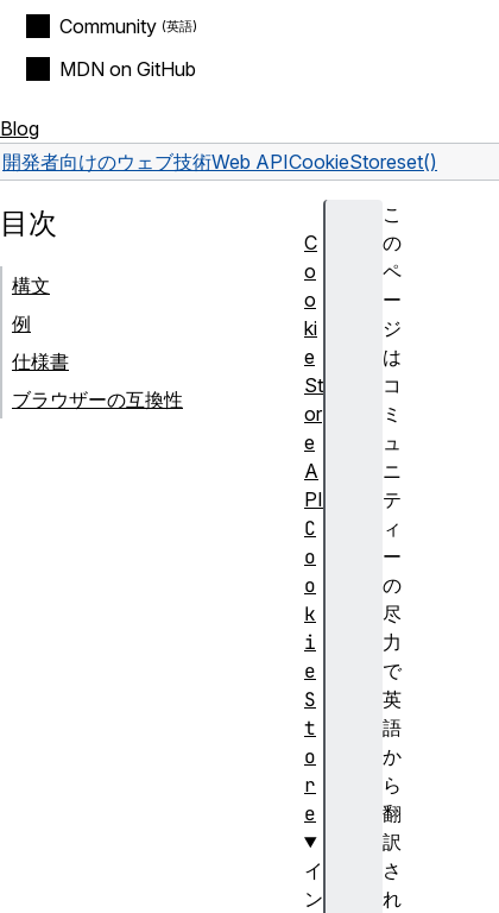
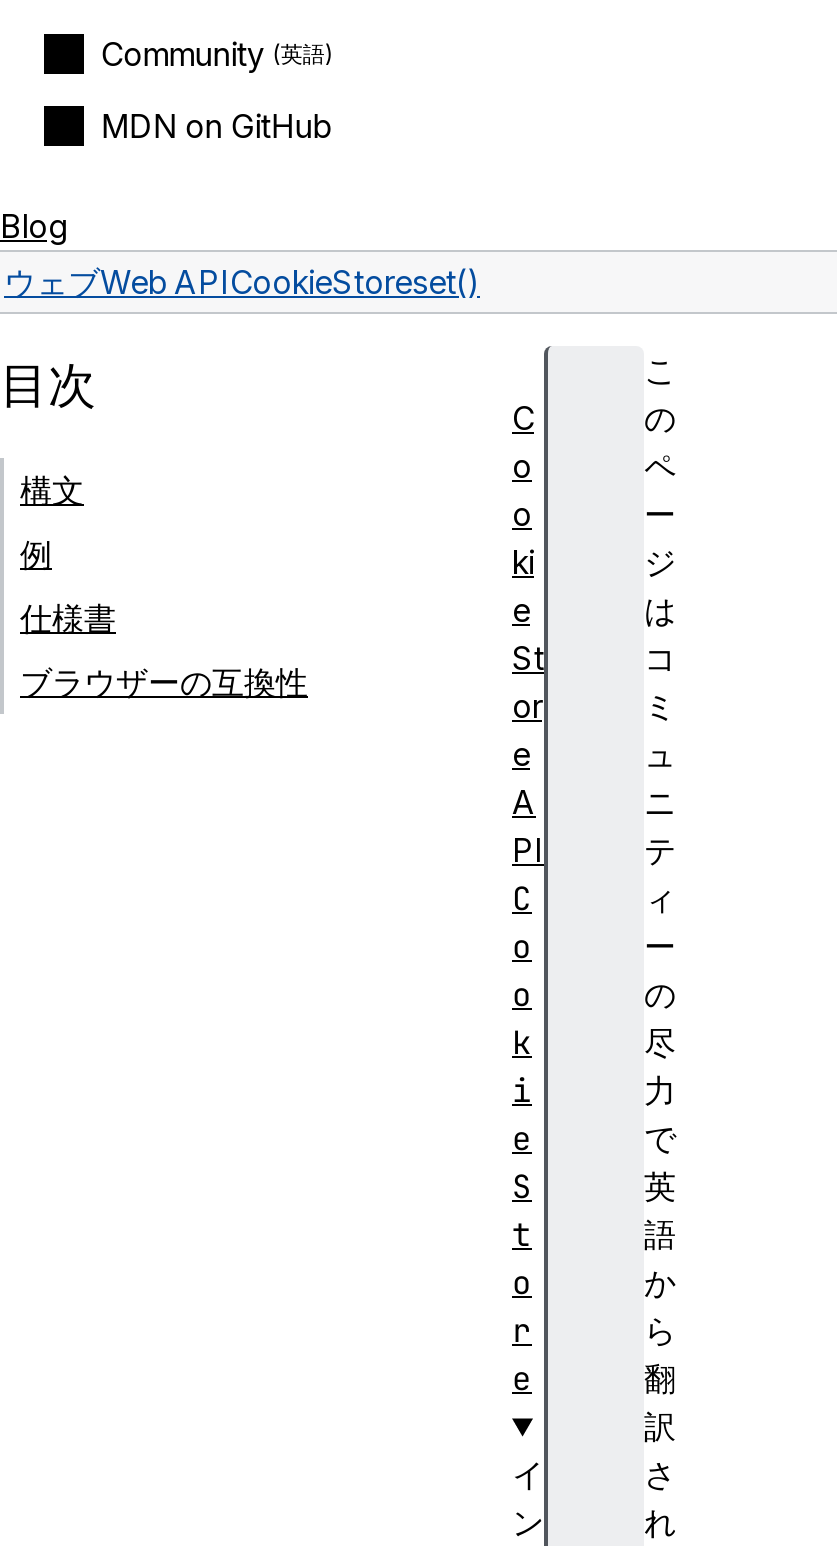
- 開発者向けのウェブ技術Web APICookieStoreset()
+ ウェブWeb APICookieStoreset()
